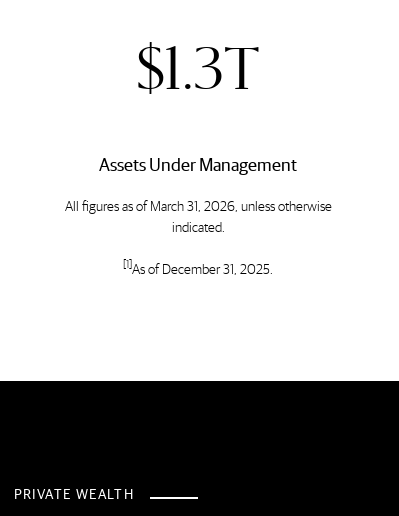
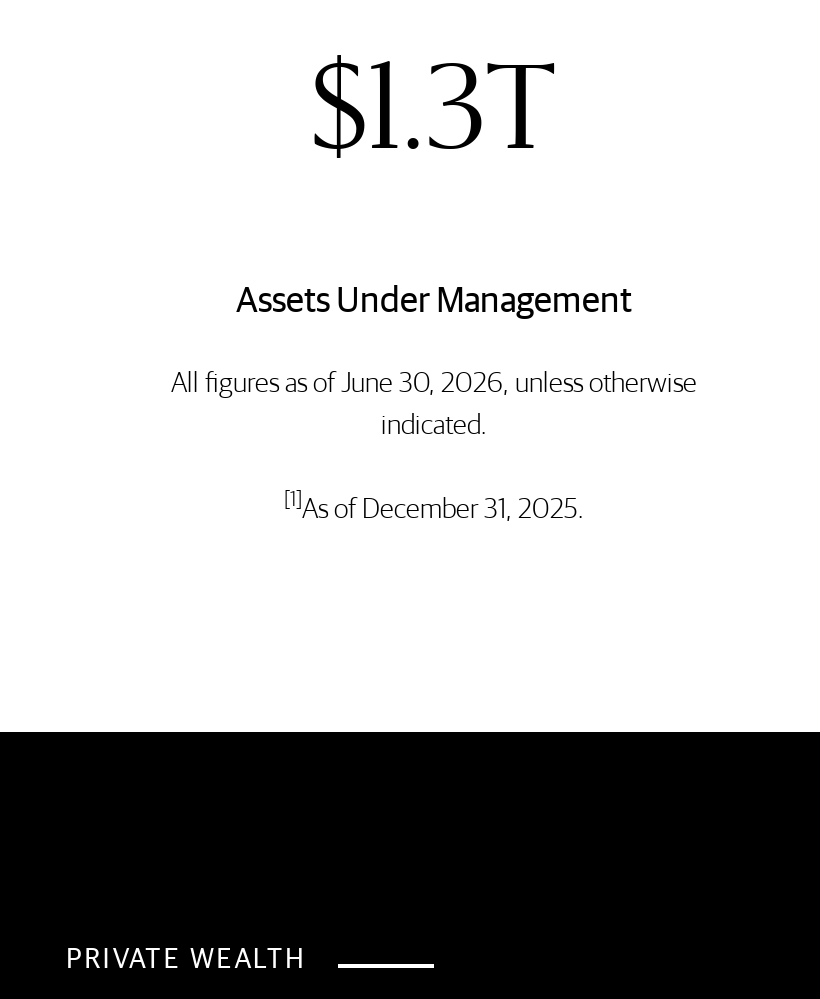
- All figures as of March 31, 2026, unless otherwise
+ All figures as of June 30, 2026, unless otherwise
